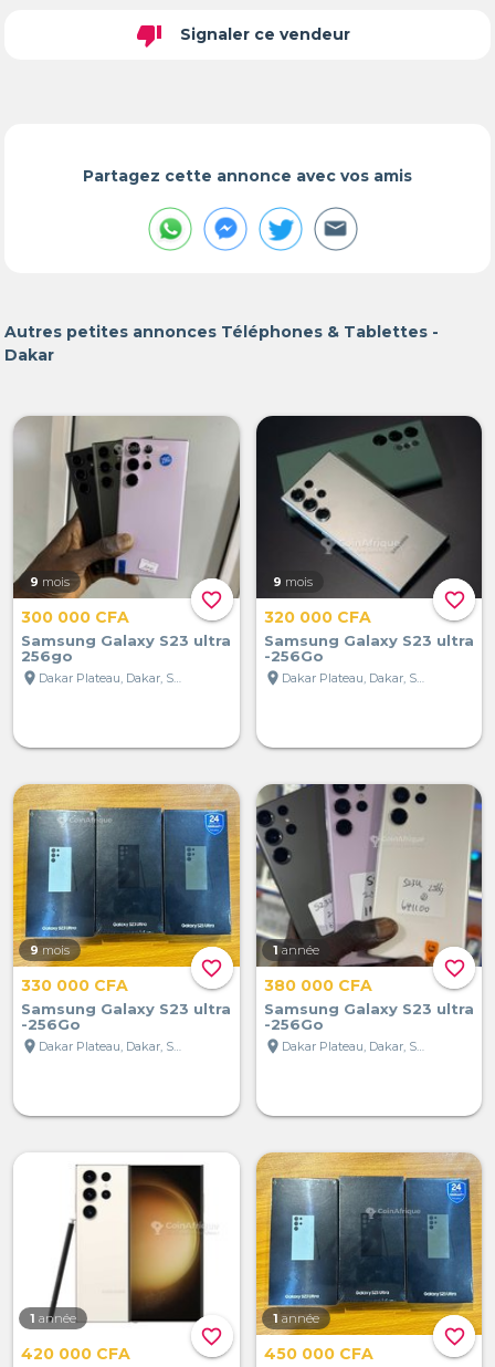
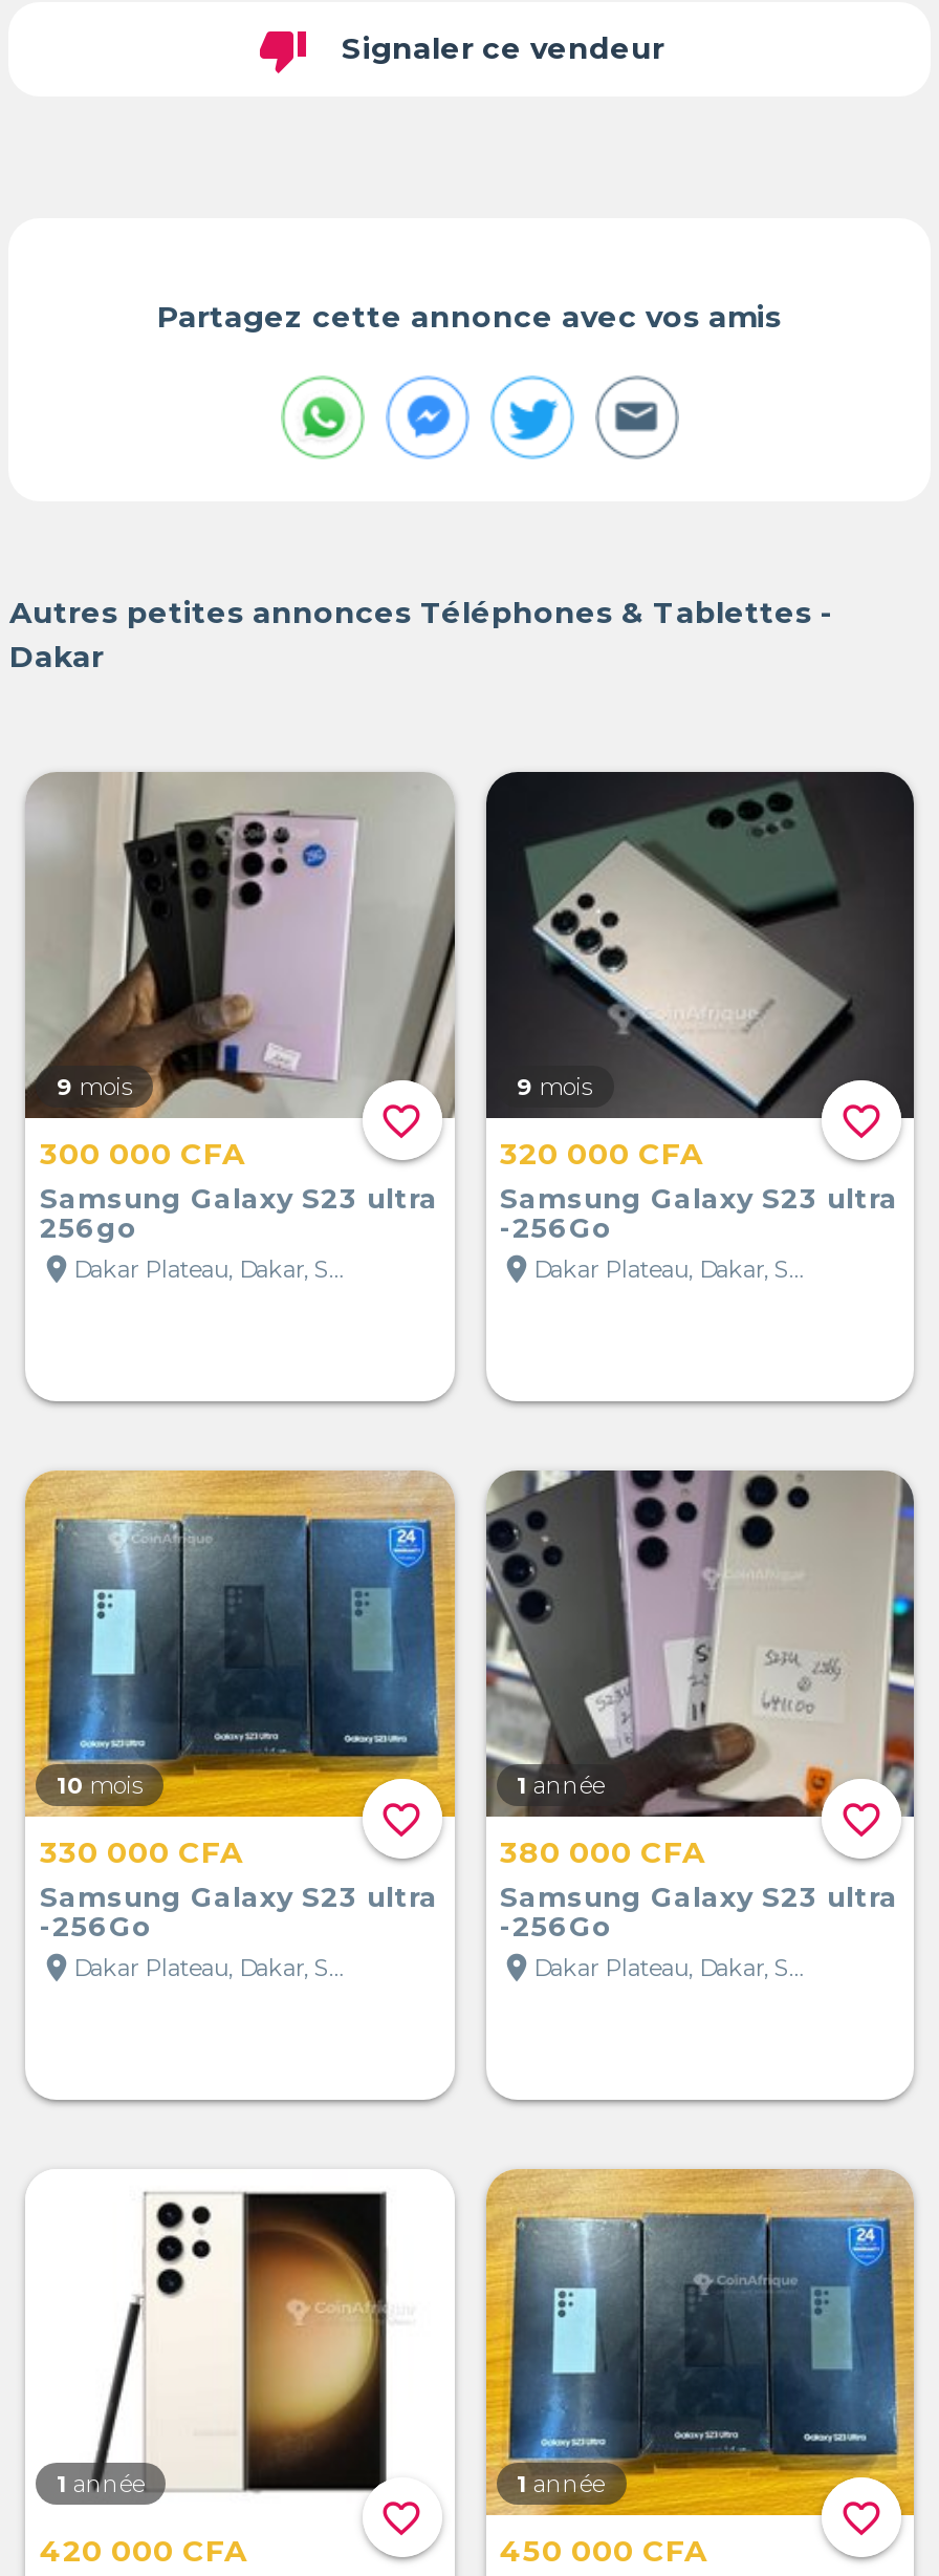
- 9 mois
+ 10 mois
